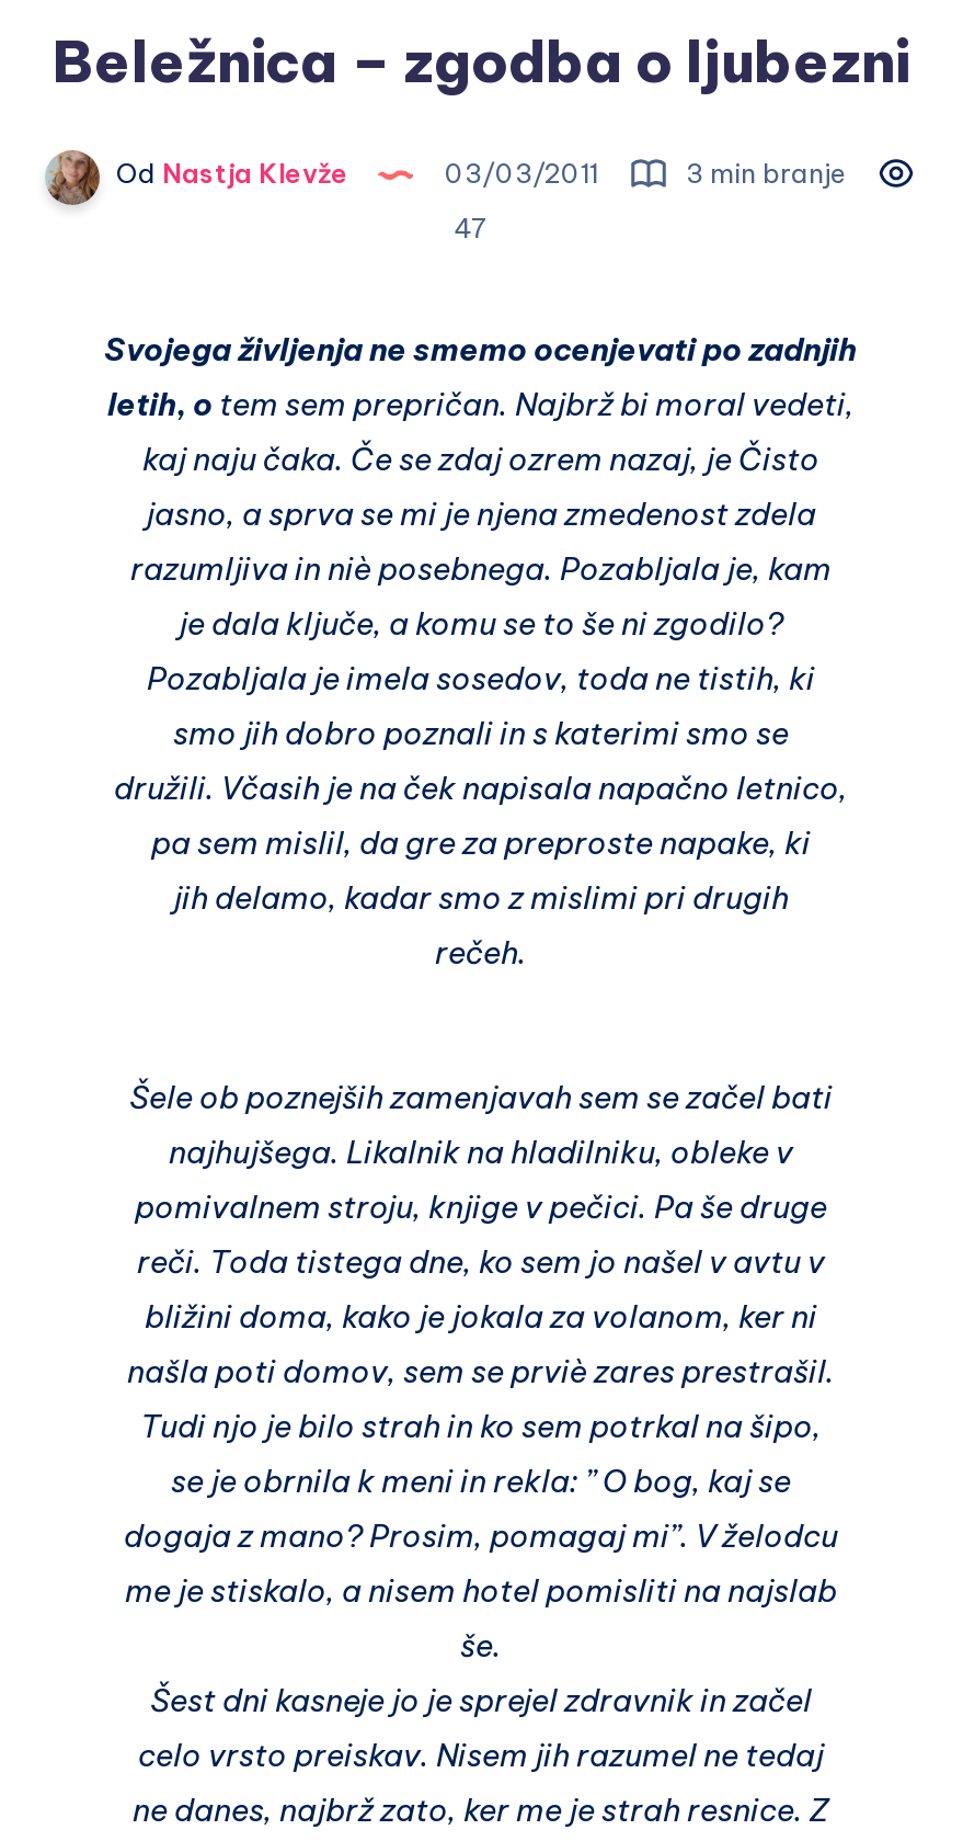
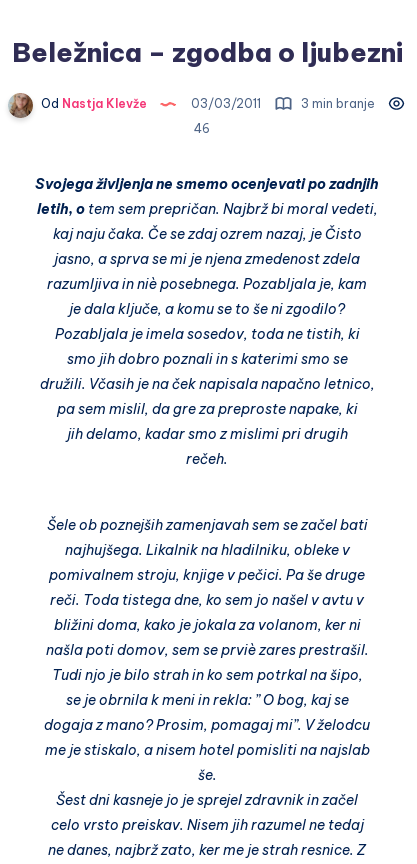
- 47
+ 46
